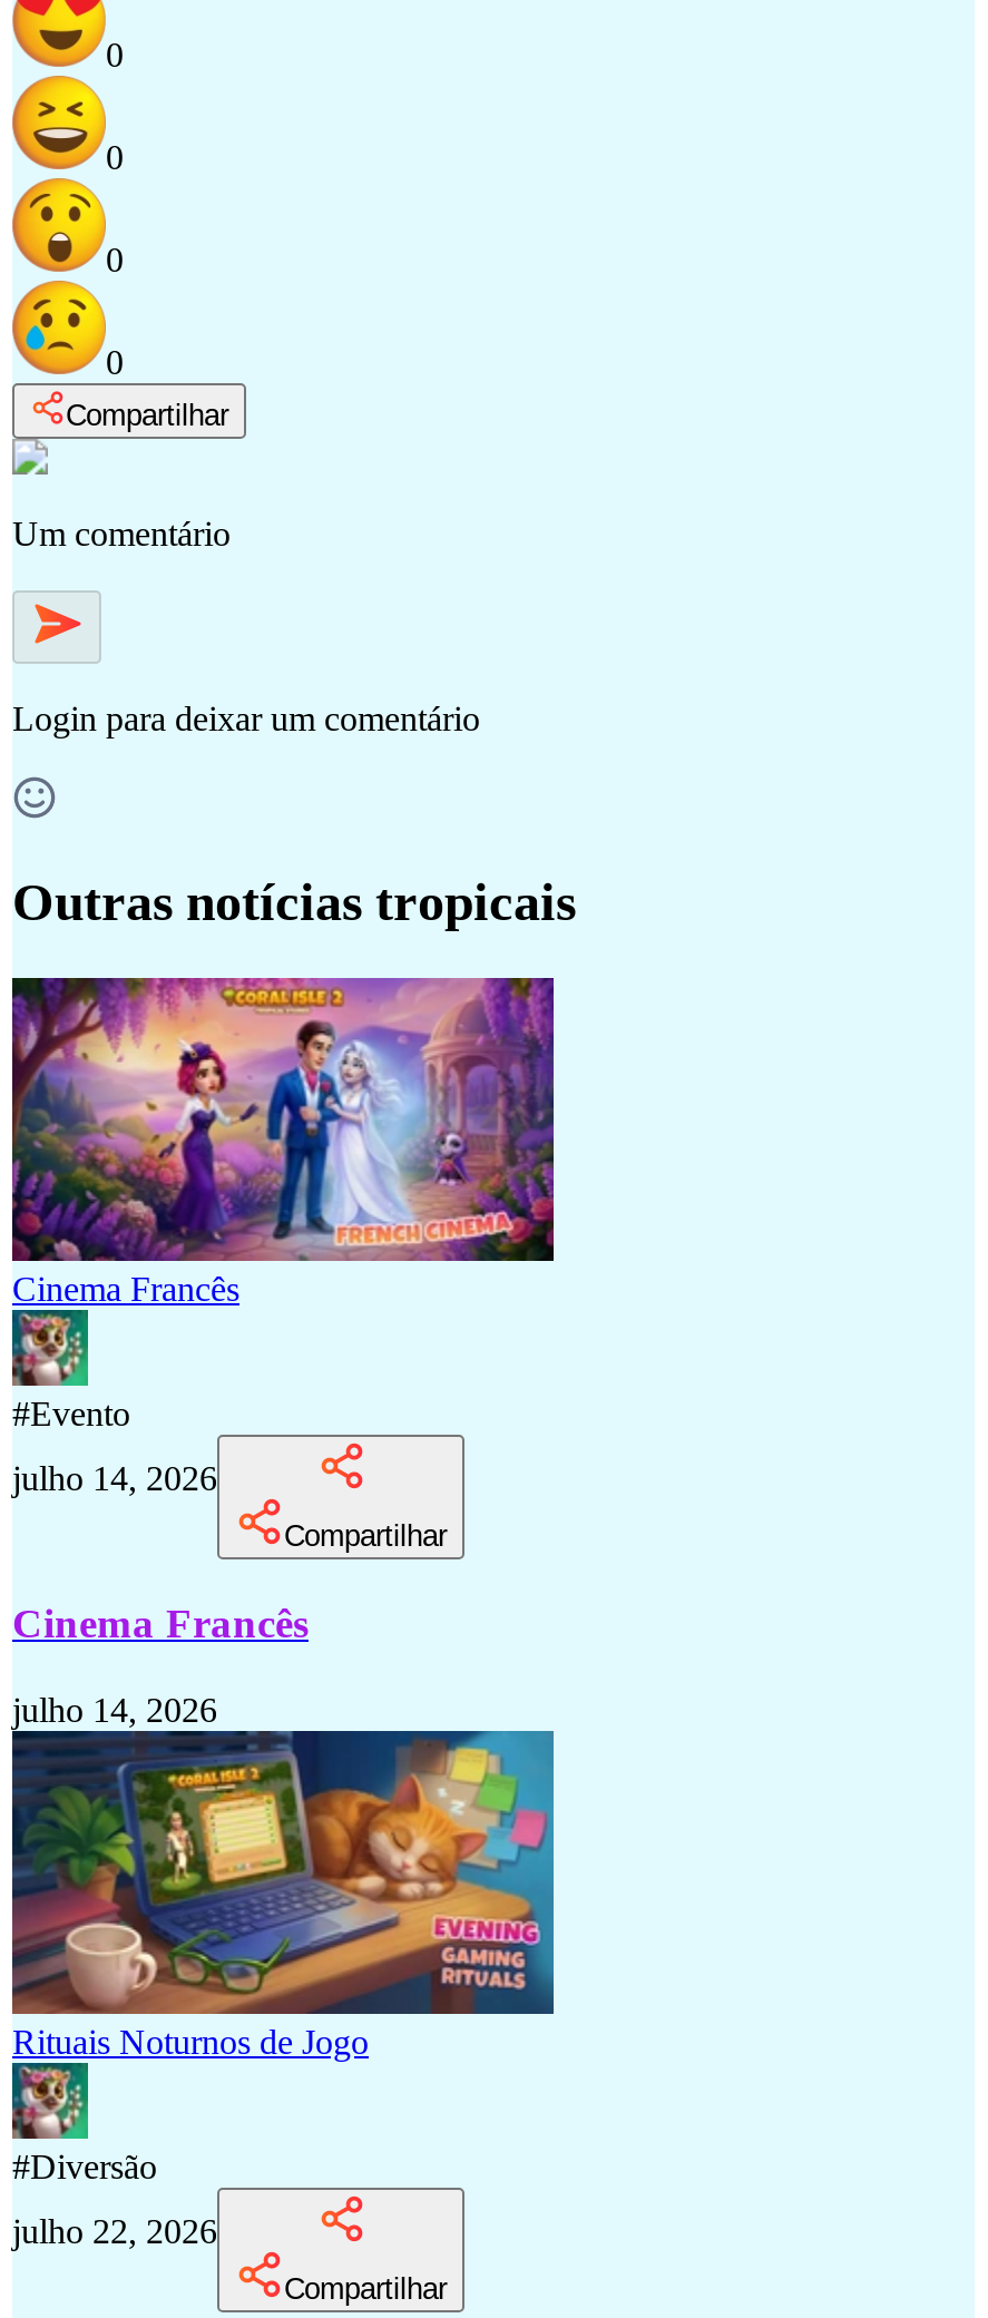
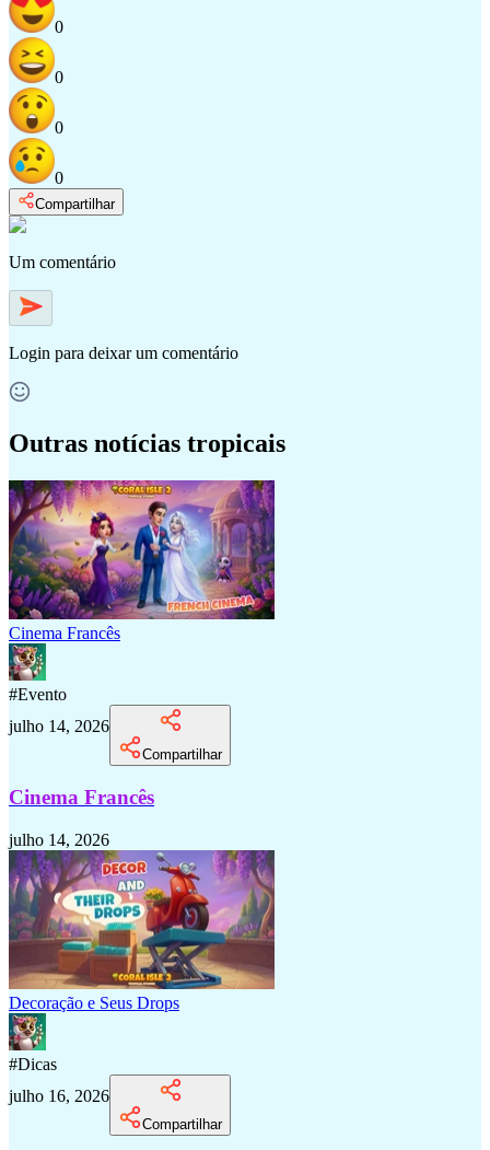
- [image]
- Rituais Noturnos de Jogo
+ [image]
+ Decoração e Seus Drops

- #Diversão
+ #Dicas

- julho 22, 2026
+ julho 16, 2026
